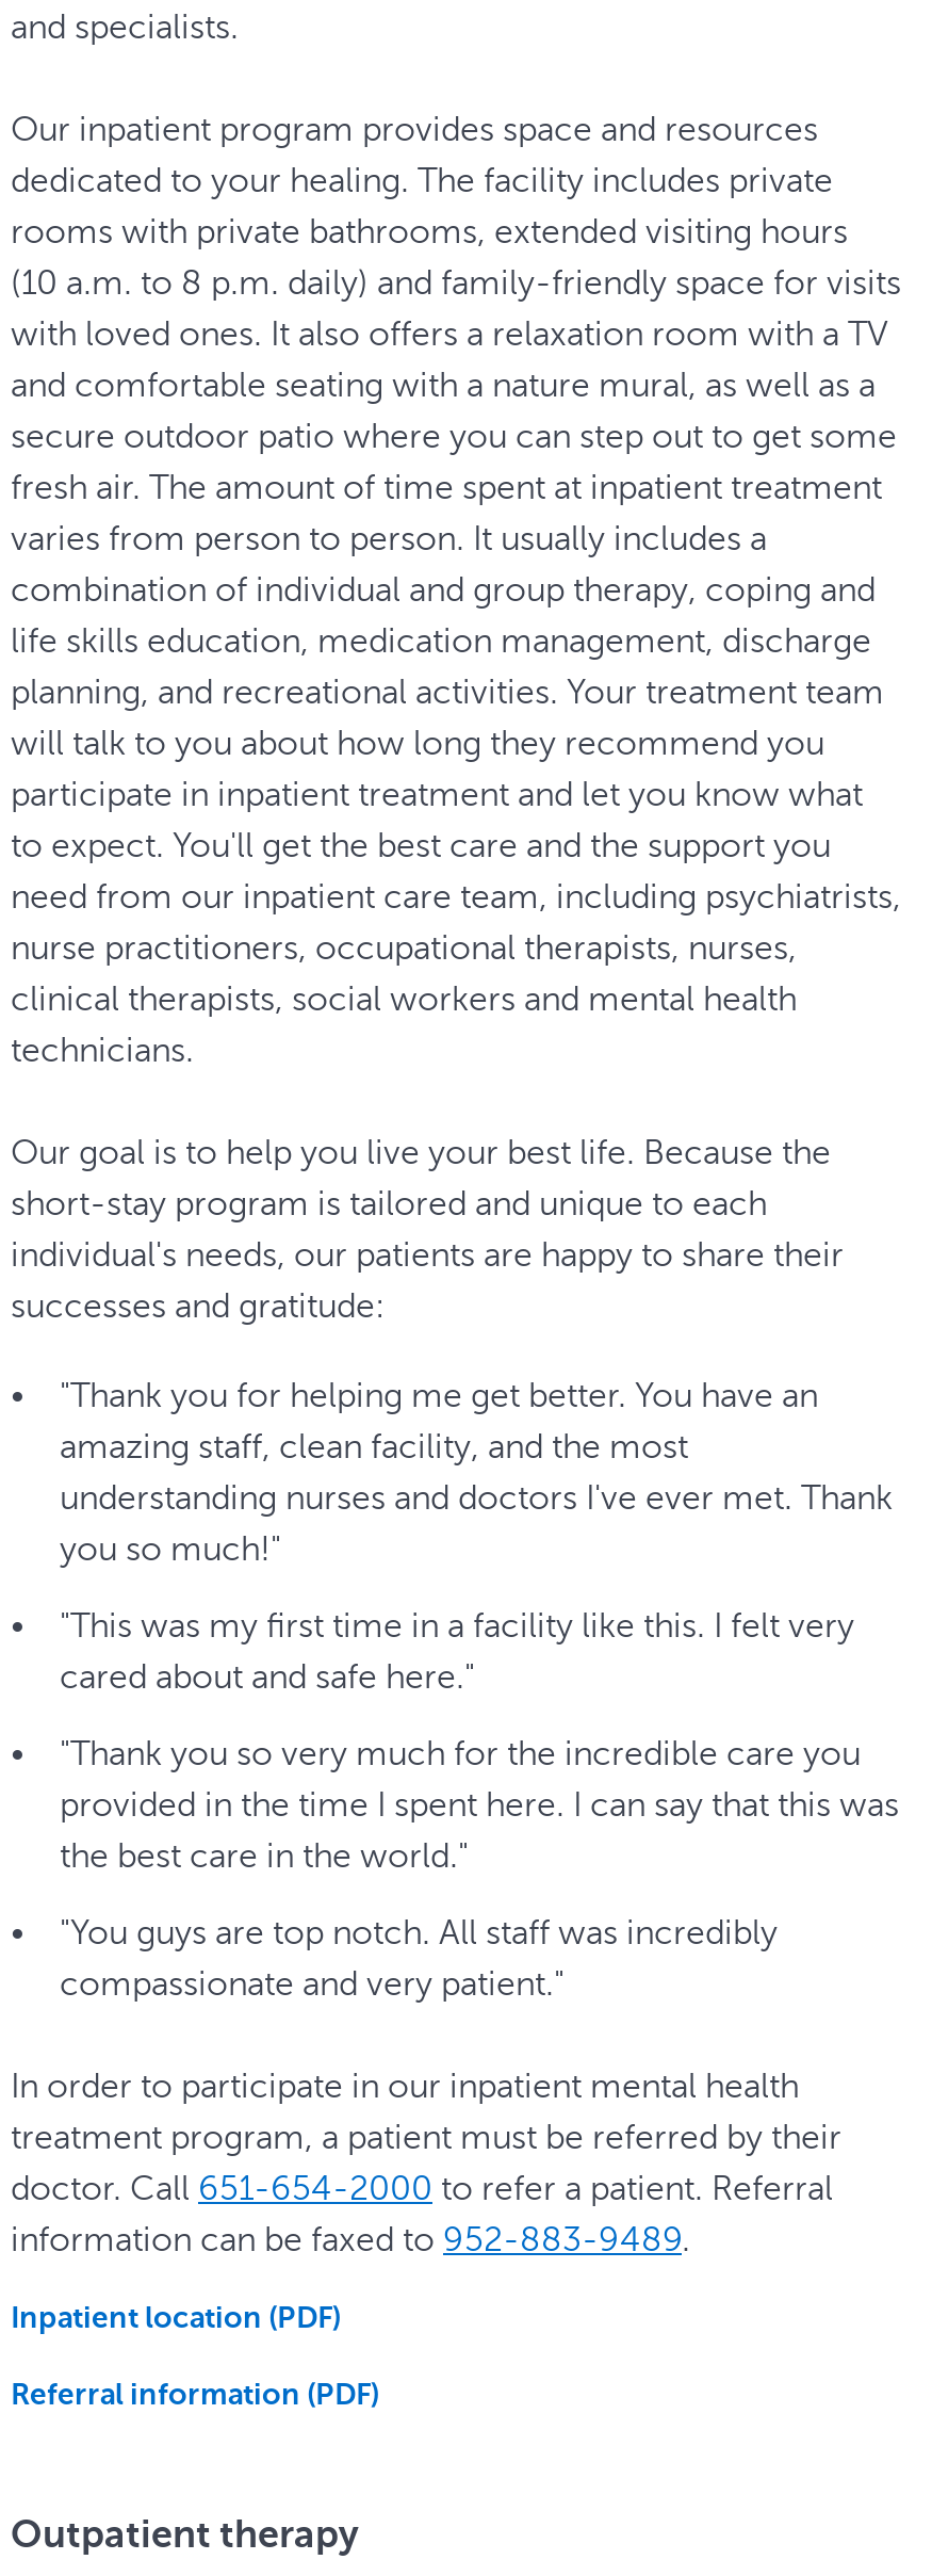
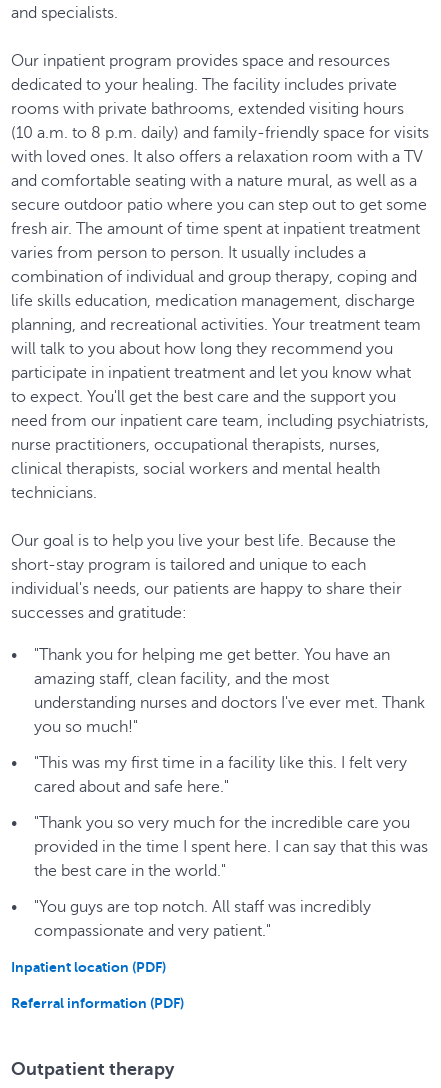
- In order to participate in our inpatient mental health
- treatment program, a patient must be referred by their
- doctor. Call 651-654-2000 to refer a patient. Referral
- information can be faxed to 952-883-9489.
